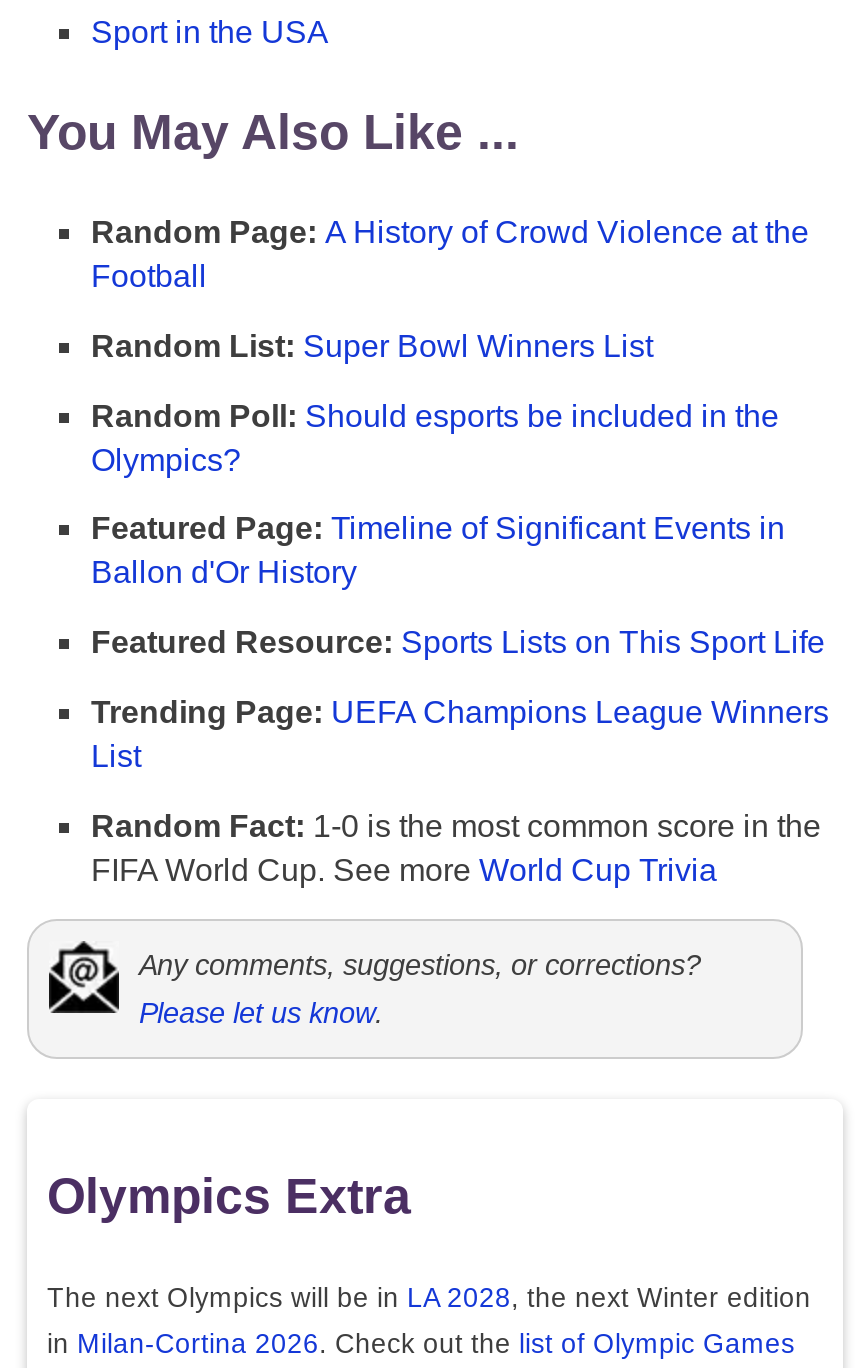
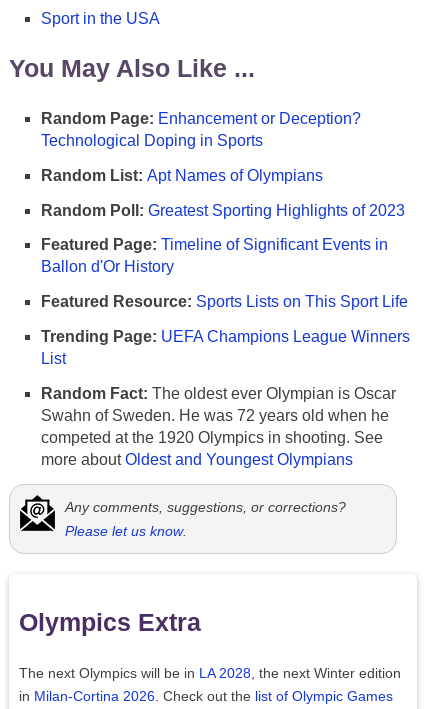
- Random Page: A History of Crowd Violence at the
- Football
+ Random Page: Enhancement or Deception?
+ Technological Doping in Sports

- Random List: Super Bowl Winners List
+ Random List: Apt Names of Olympians

- Random Poll: Should esports be included in the
- Olympics?
+ Random Poll: Greatest Sporting Highlights of 2023

moved up: Featured Page: Timeline of Significant Events in | Ballon d'Or History | Featured Resource: Sports Lists on This Sport Life | Trending Page: UEFA Champions League Winners | List

- Random Fact: 1-0 is the most common score in the
- FIFA World Cup. See more World Cup Trivia
+ Random Fact: The oldest ever Olympian is Oscar
+ Swahn of Sweden. He was 72 years old when he
+ competed at the 1920 Olympics in shooting. See
+ more about Oldest and Youngest Olympians
